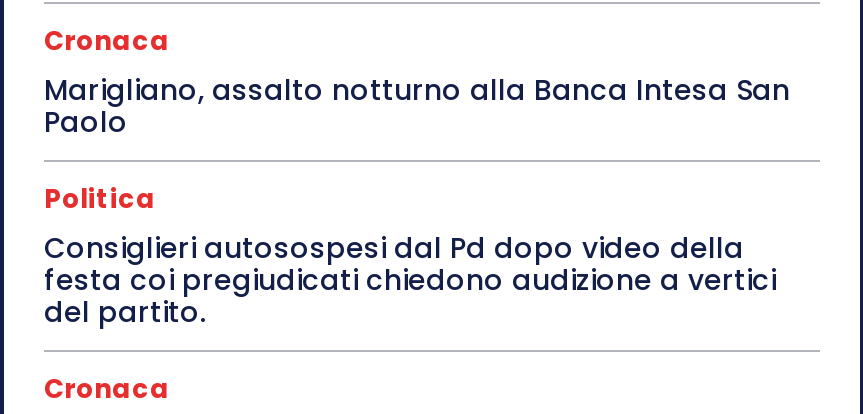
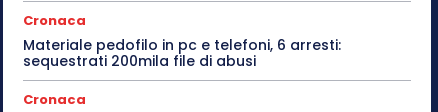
- Marigliano, assalto notturno alla Banca Intesa San
- Paolo
- Politica
- Consiglieri autosospesi dal Pd dopo video della
- festa coi pregiudicati chiedono audizione a vertici
- del partito.
+ Materiale pedofilo in pc e telefoni, 6 arresti:
+ sequestrati 200mila file di abusi
